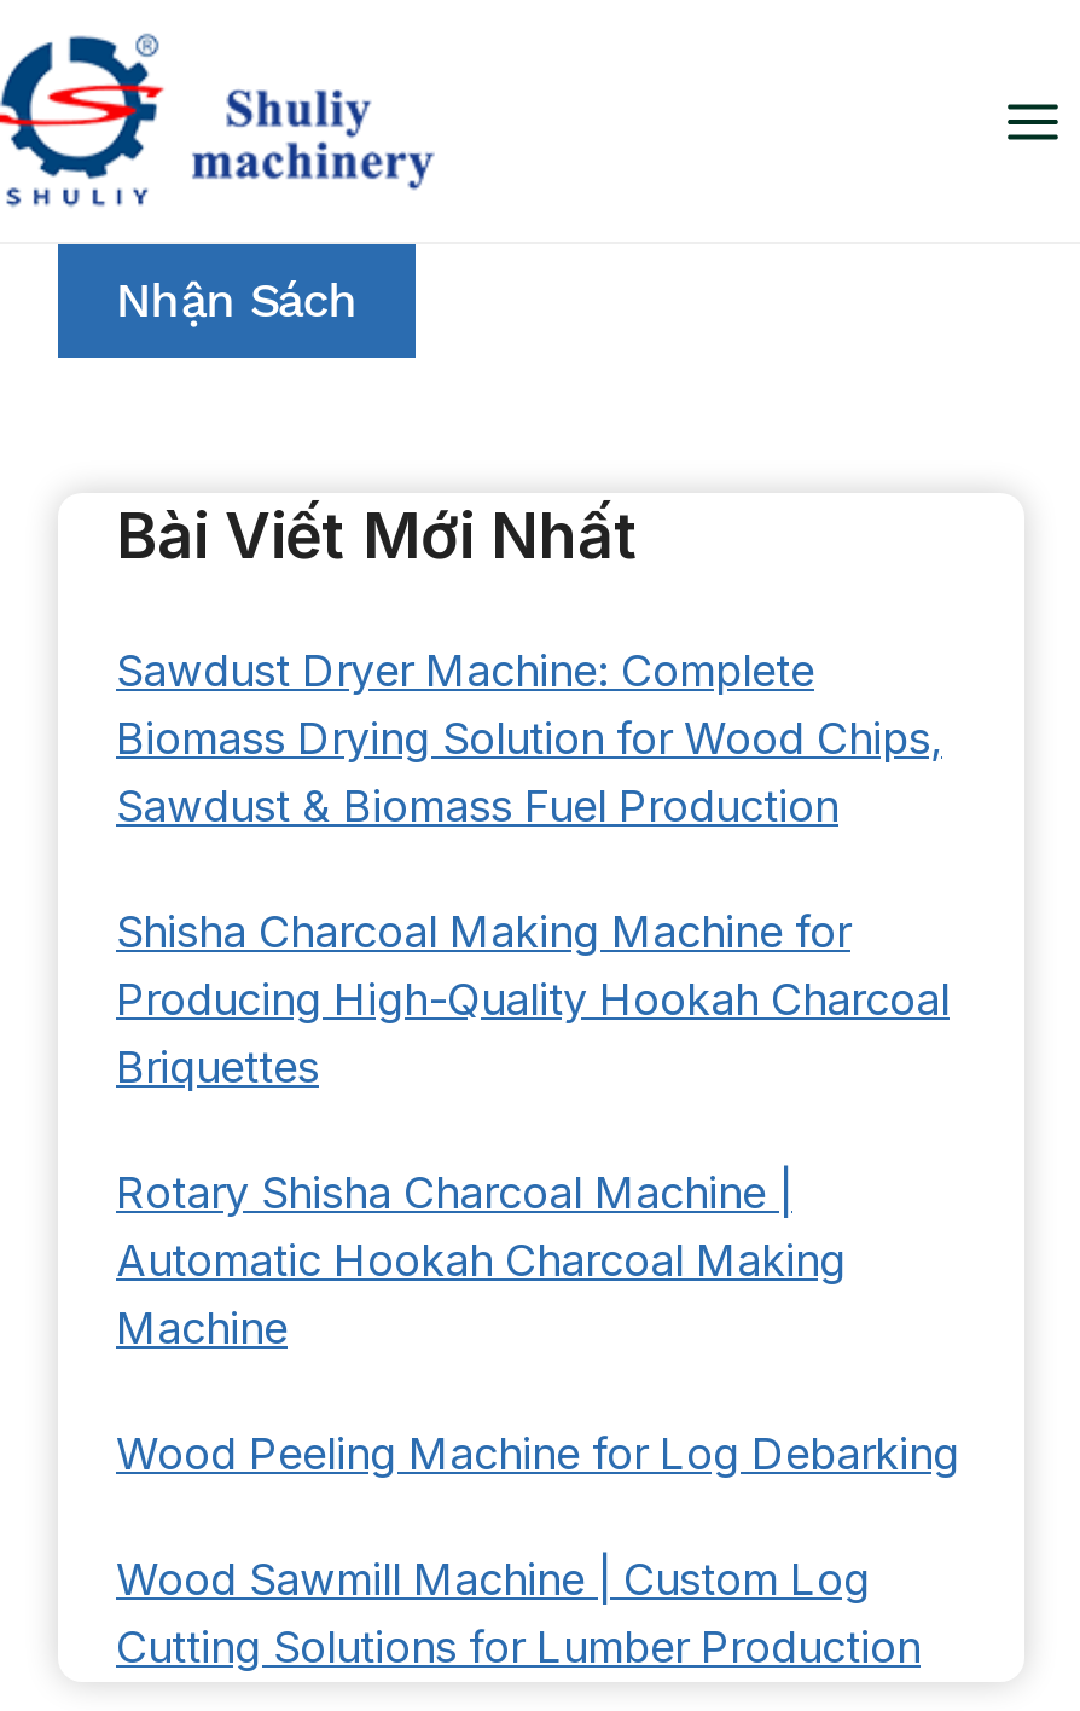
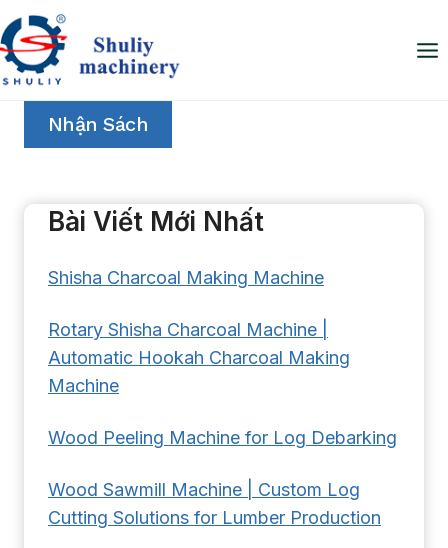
- Sawdust Dryer Machine: Complete
- Biomass Drying Solution for Wood Chips,
- Sawdust & Biomass Fuel Production
- Shisha Charcoal Making Machine for
- Producing High-Quality Hookah Charcoal
- Briquettes
+ Shisha Charcoal Making Machine
